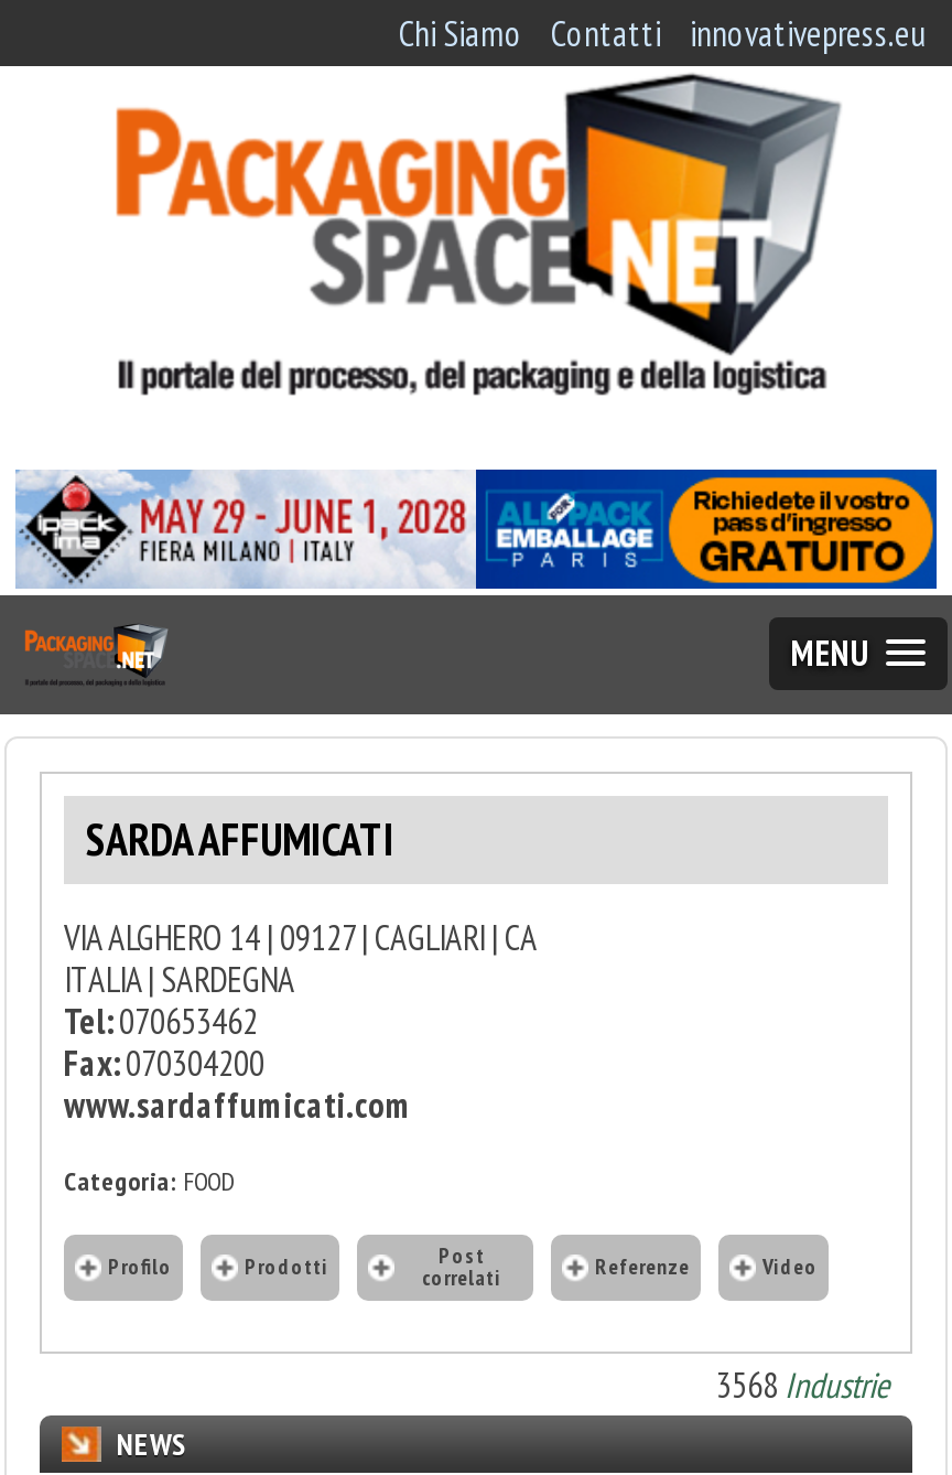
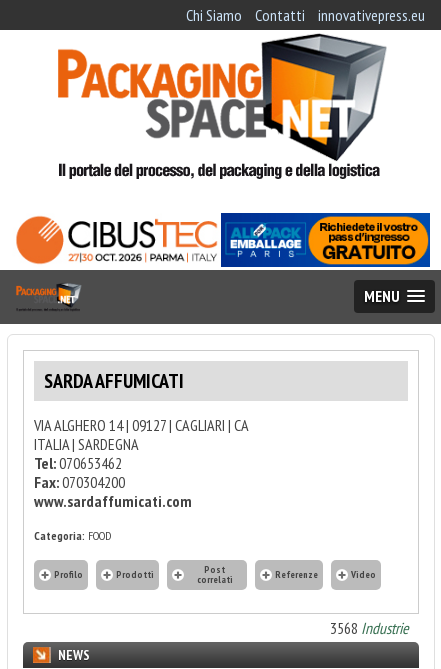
- [image]
+ [image]
